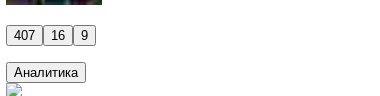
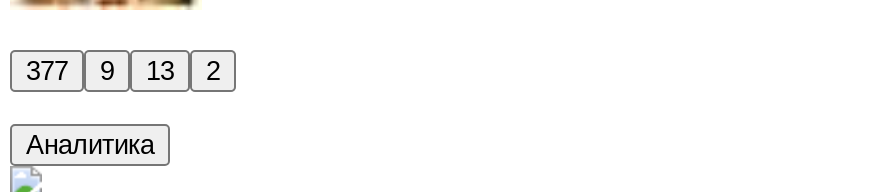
- 407
- 16
+ 377

+ 13
+ 2
